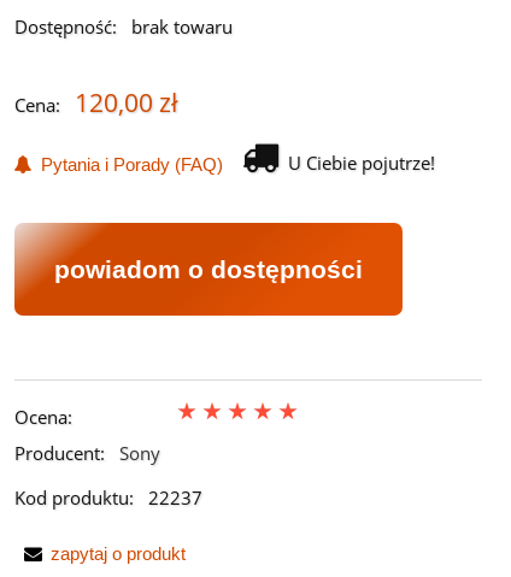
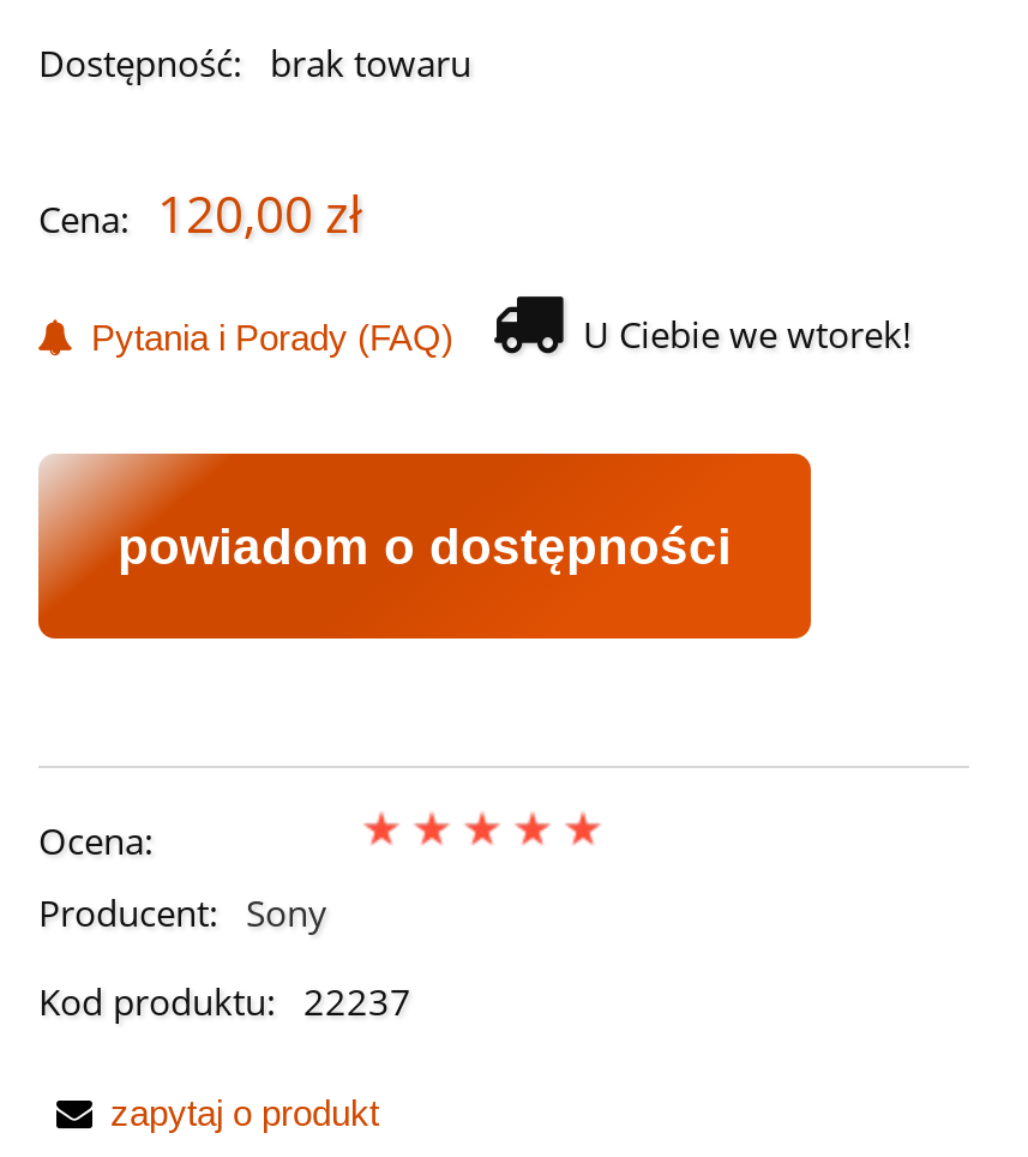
- U Ciebie pojutrze!
+ U Ciebie we wtorek!
